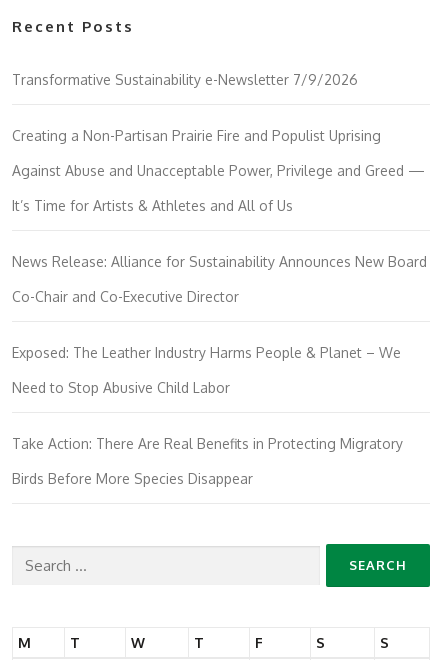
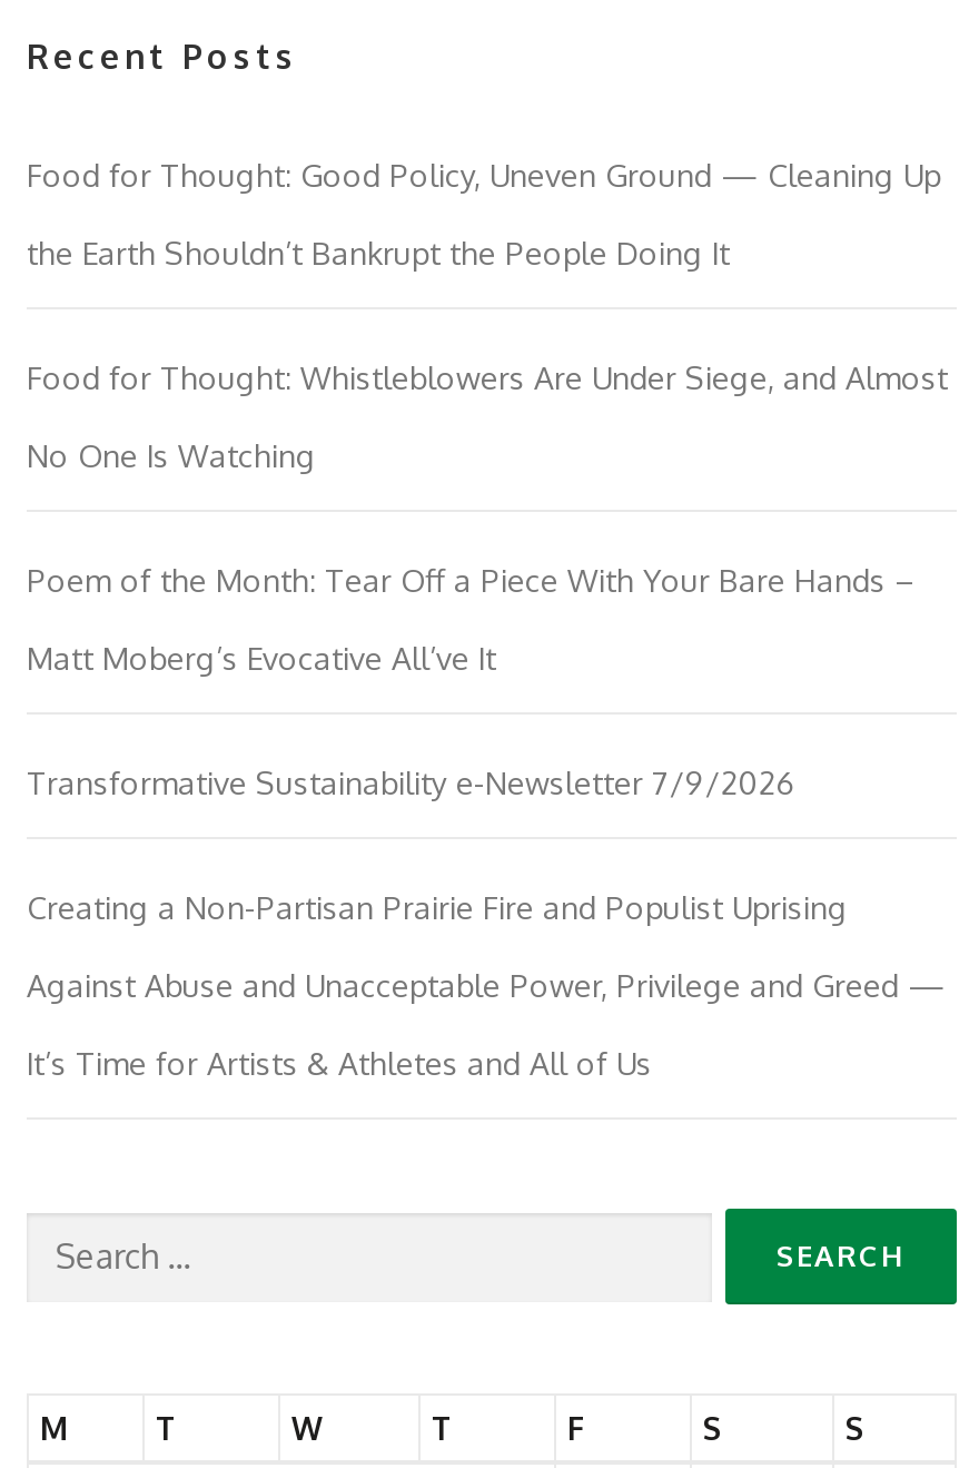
+ Food for Thought: Good Policy, Uneven Ground — Cleaning Up
+ the Earth Shouldn’t Bankrupt the People Doing It
+ Food for Thought: Whistleblowers Are Under Siege, and Almost
+ No One Is Watching
+ Poem of the Month: Tear Off a Piece With Your Bare Hands –
+ Matt Moberg’s Evocative All’ve It

moved down: Transformative Sustainability e-Newsletter 7/9/2026 | Creating a Non-Partisan Prairie Fire and Populist Uprising | Against Abuse and Unacceptable Power, Privilege and Greed — | It’s Time for Artists & Athletes and All of Us

- News Release: Alliance for Sustainability Announces New Board
- Co-Chair and Co-Executive Director
- Exposed: The Leather Industry Harms People & Planet – We
- Need to Stop Abusive Child Labor
- Take Action: There Are Real Benefits in Protecting Migratory
- Birds Before More Species Disappear
